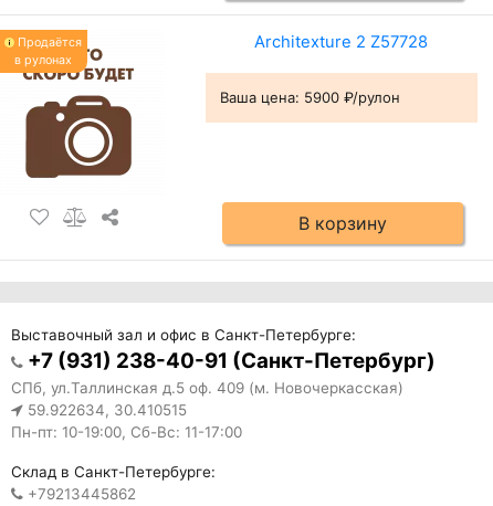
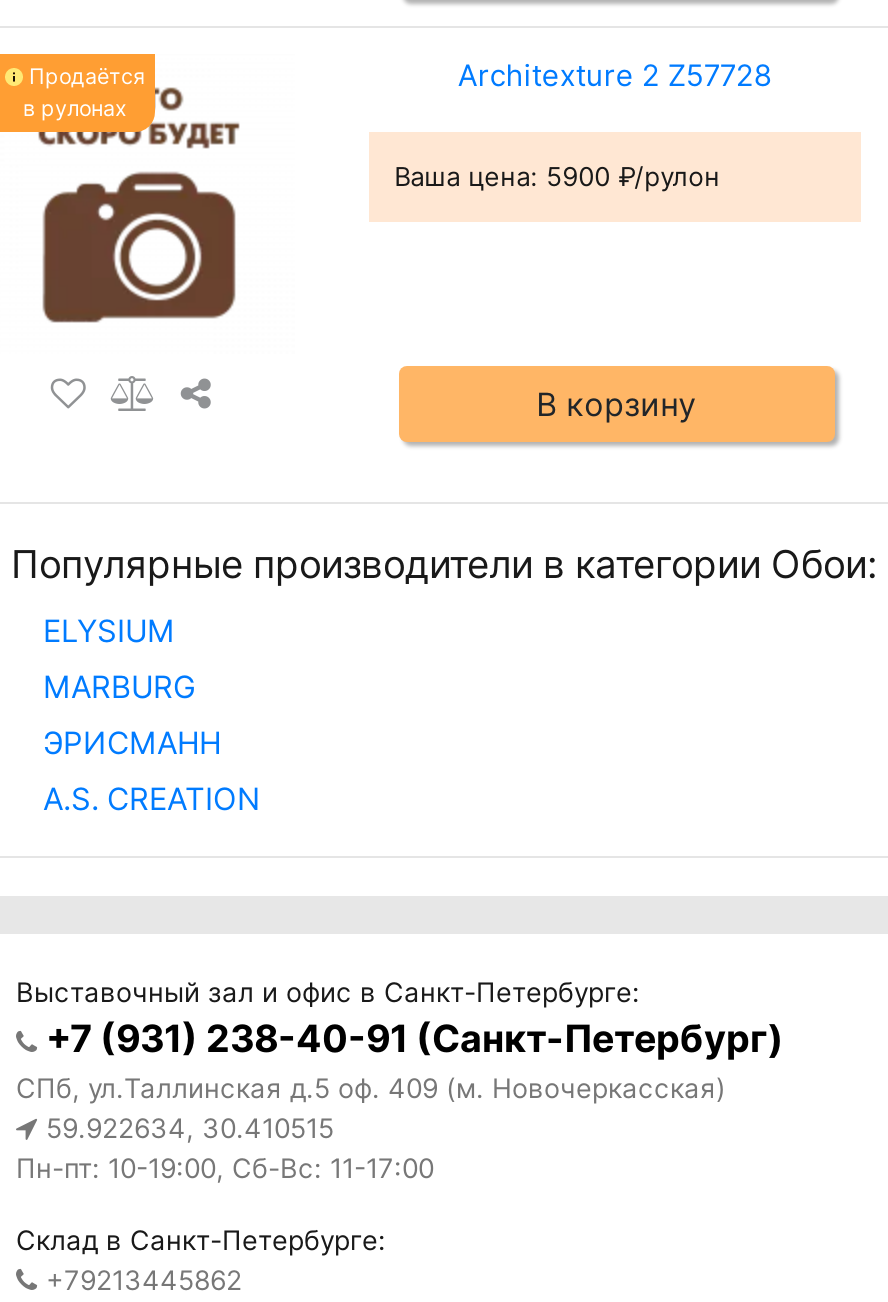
+ Популярные производители в категории Обои:
+ ELYSIUM
+ MARBURG
+ ЭРИСМАНН
+ A.S. CREATION
